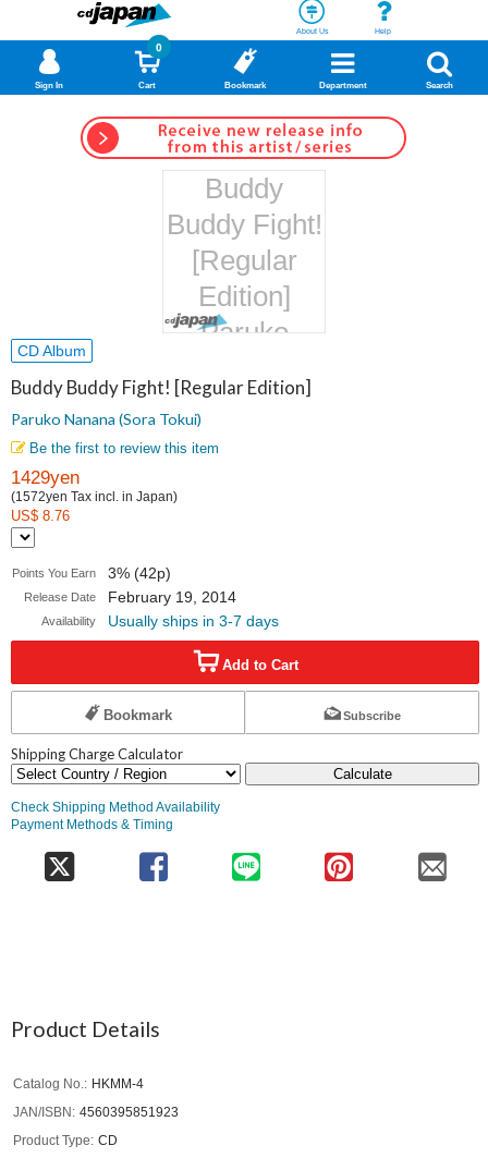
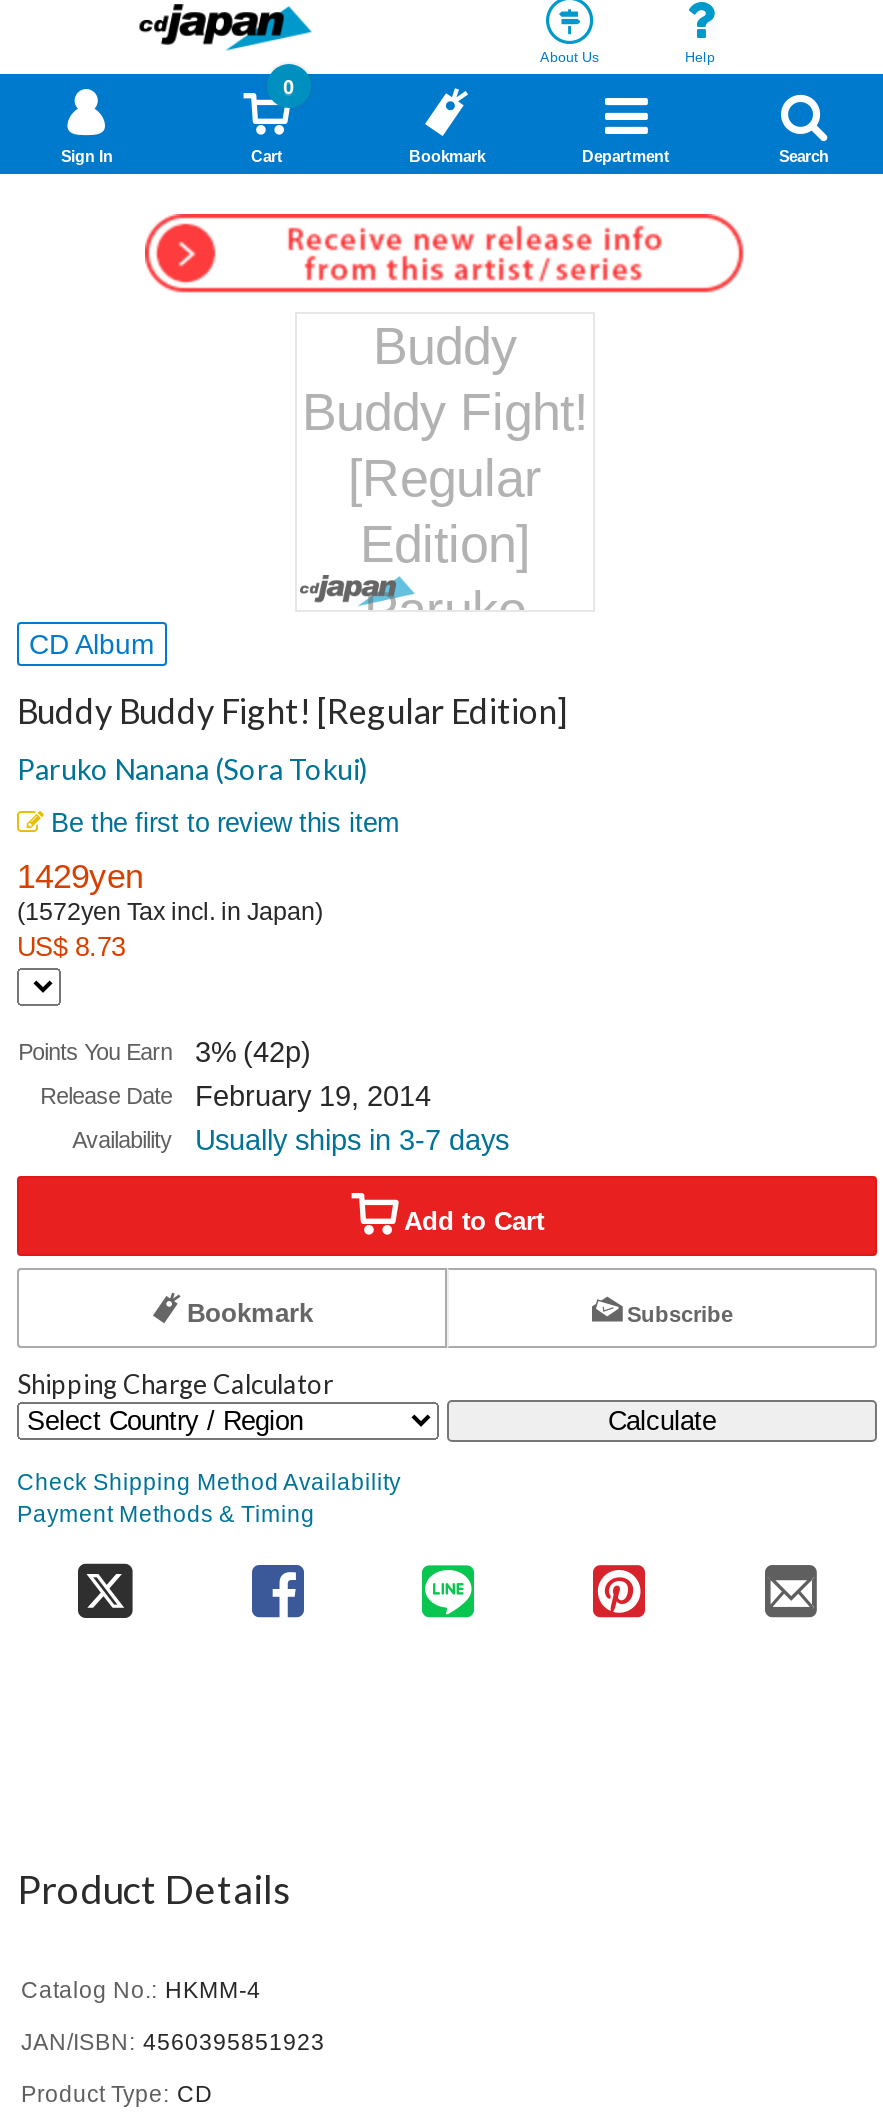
- US$ 8.76
+ US$ 8.73
